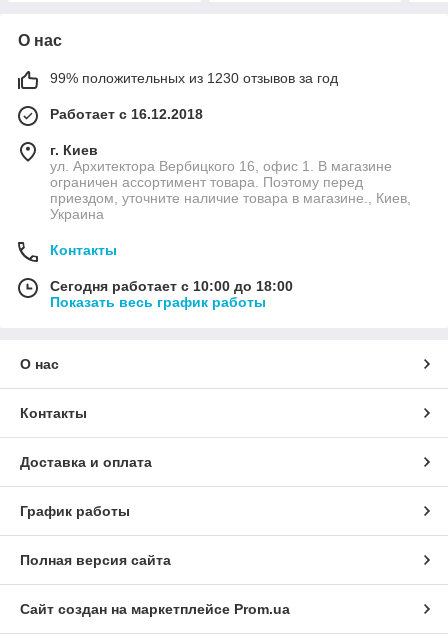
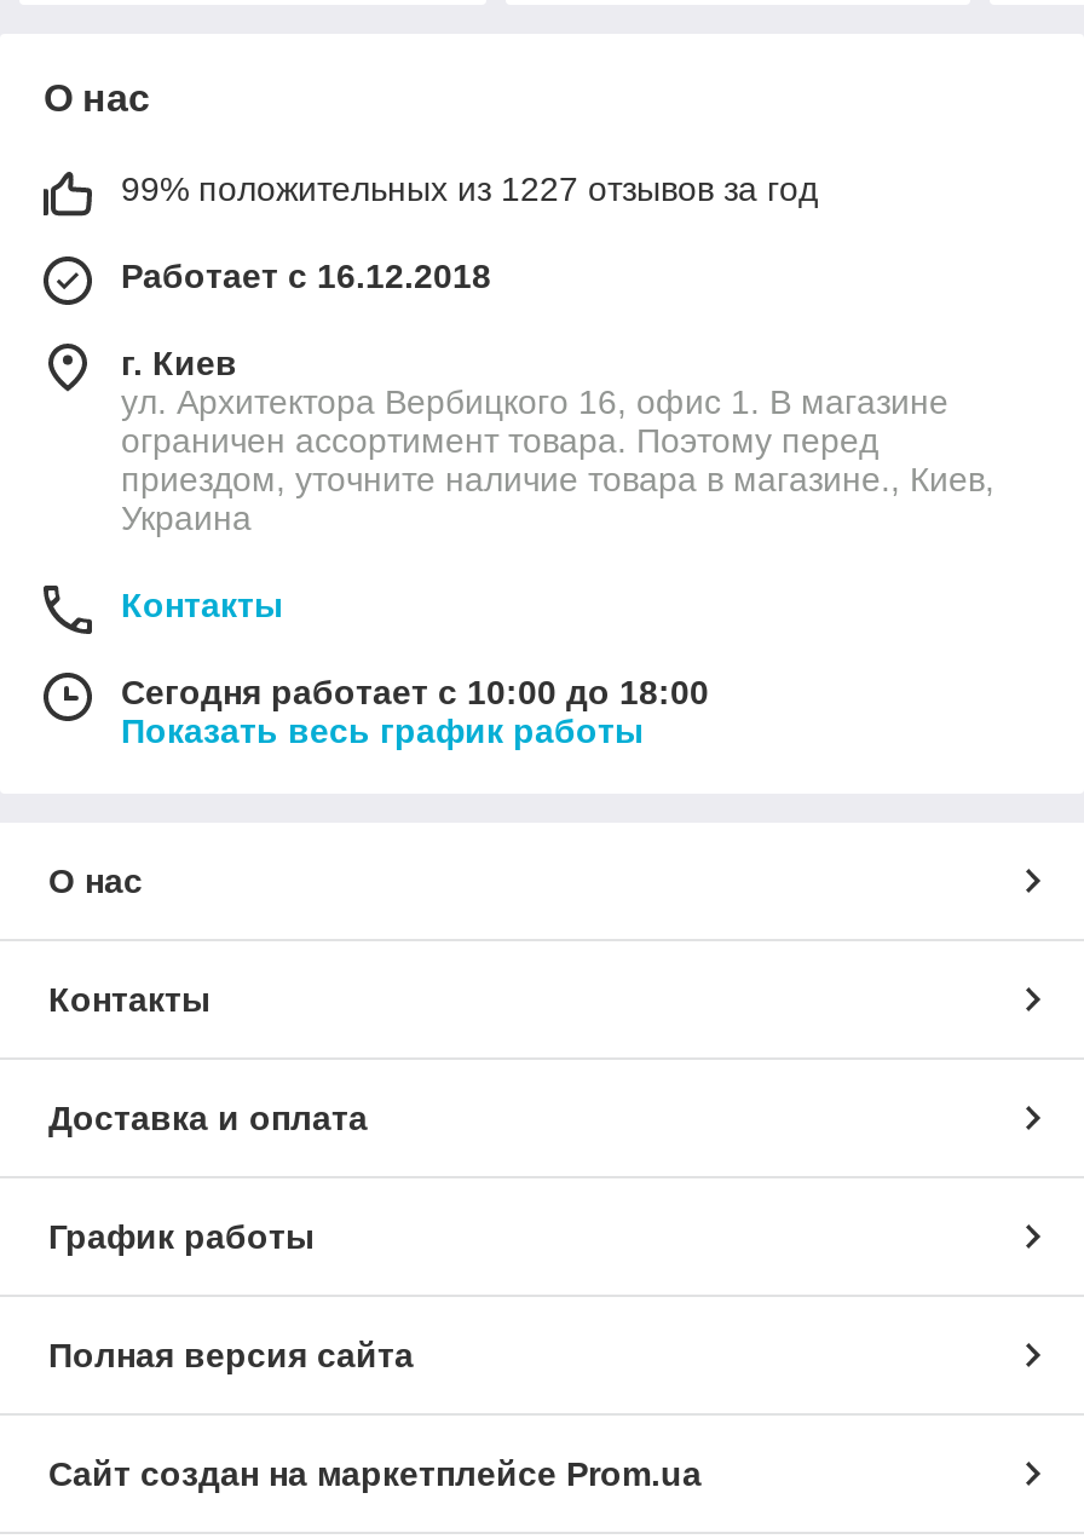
- 99% положительных из 1230 отзывов за год
+ 99% положительных из 1227 отзывов за год
